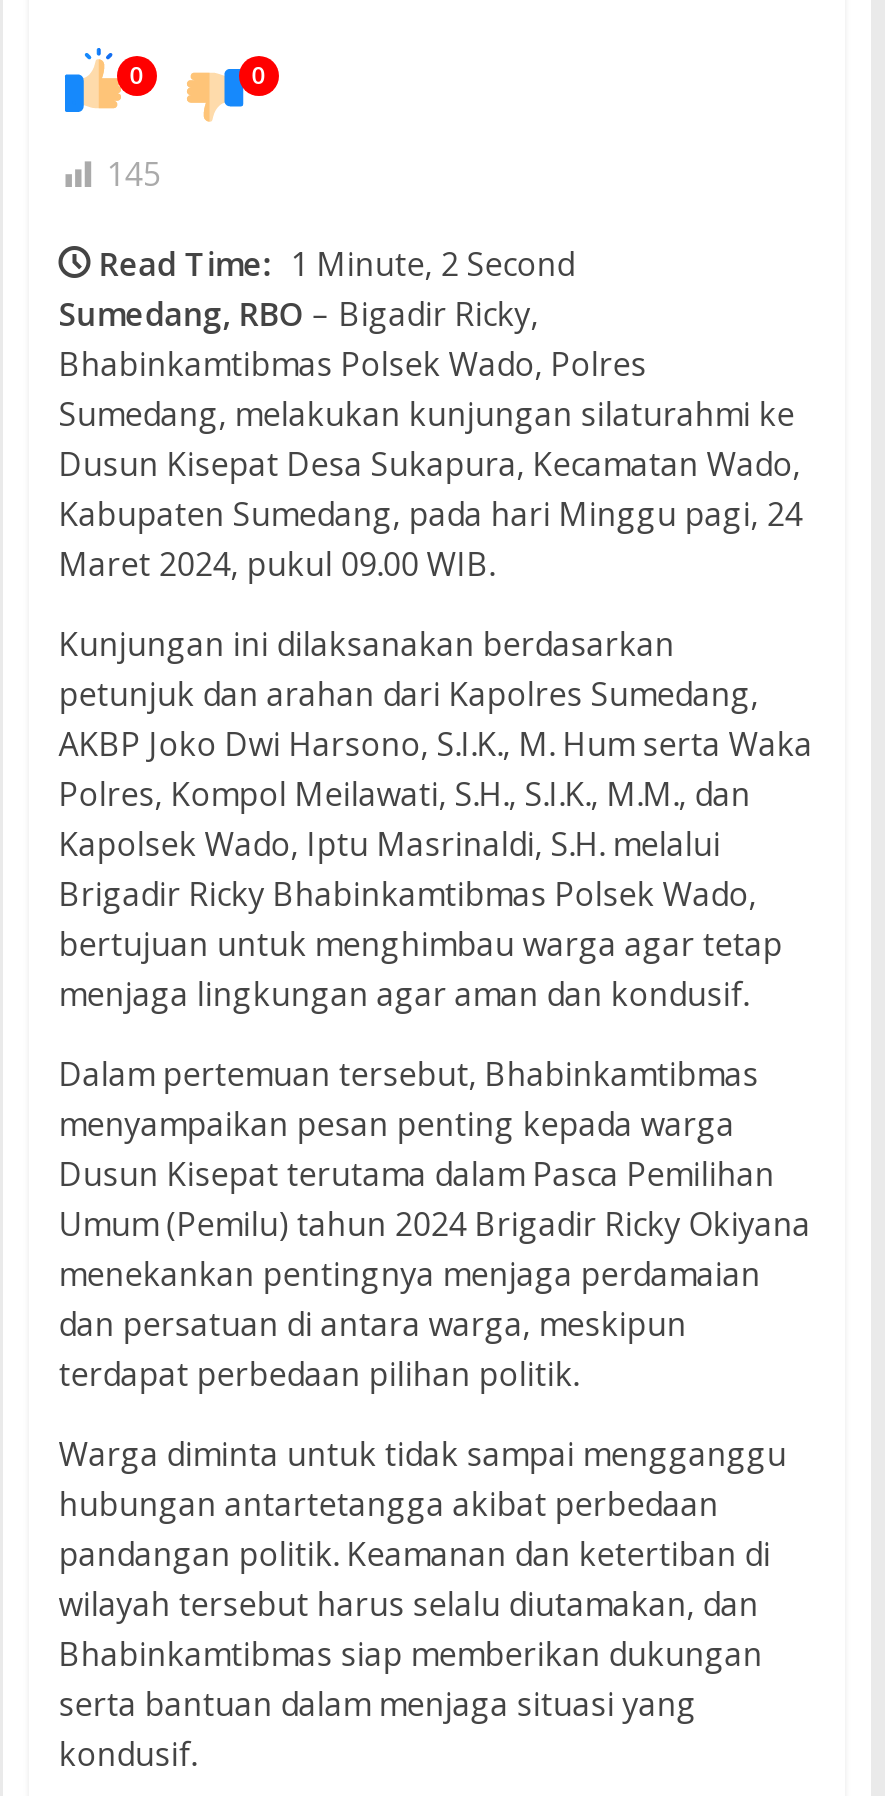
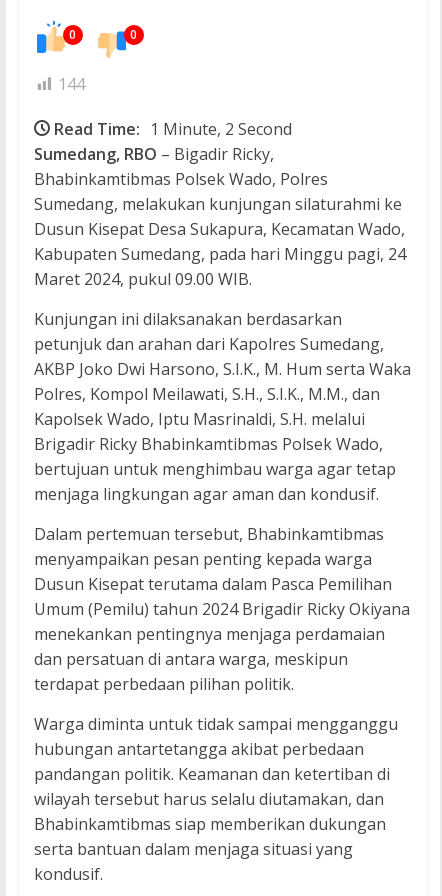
- 145
+ 144
